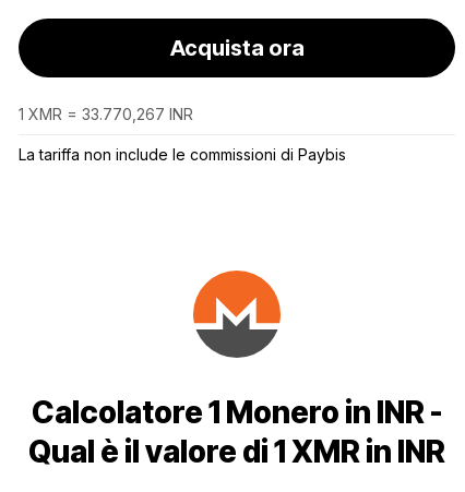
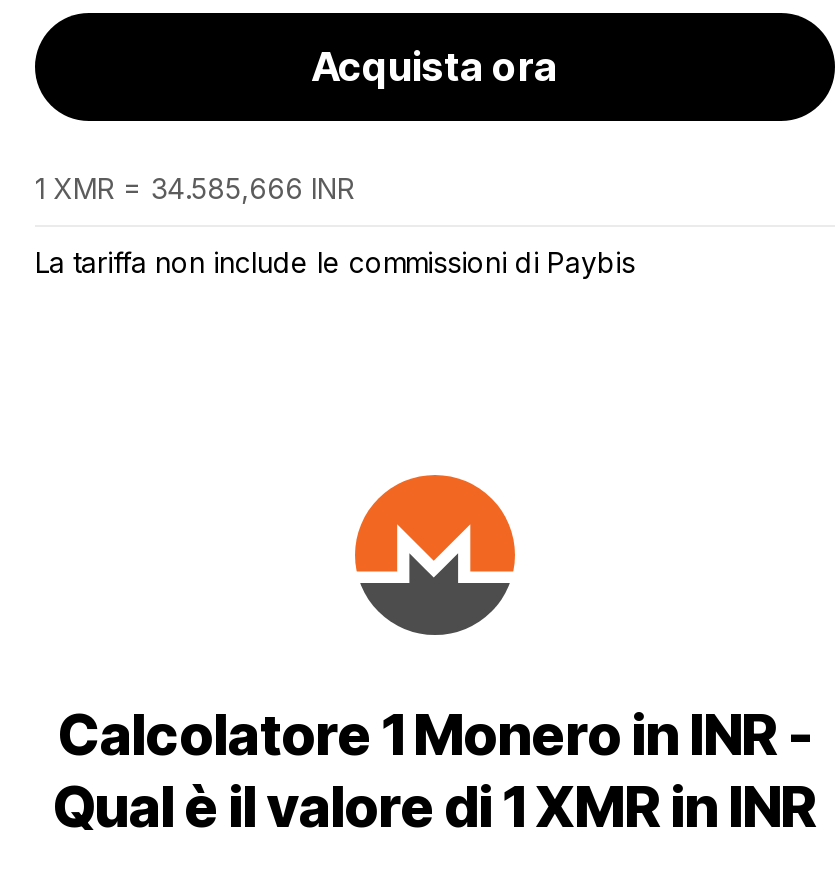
- 1 XMR = 33.770,267 INR
+ 1 XMR = 34.585,666 INR
